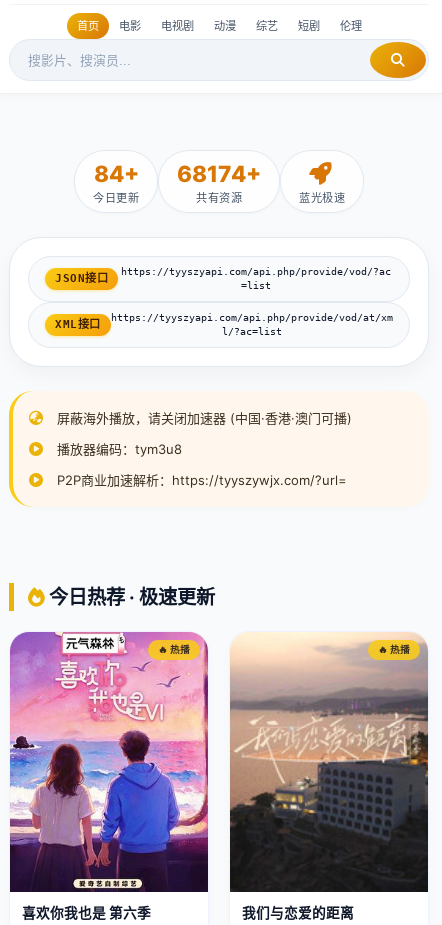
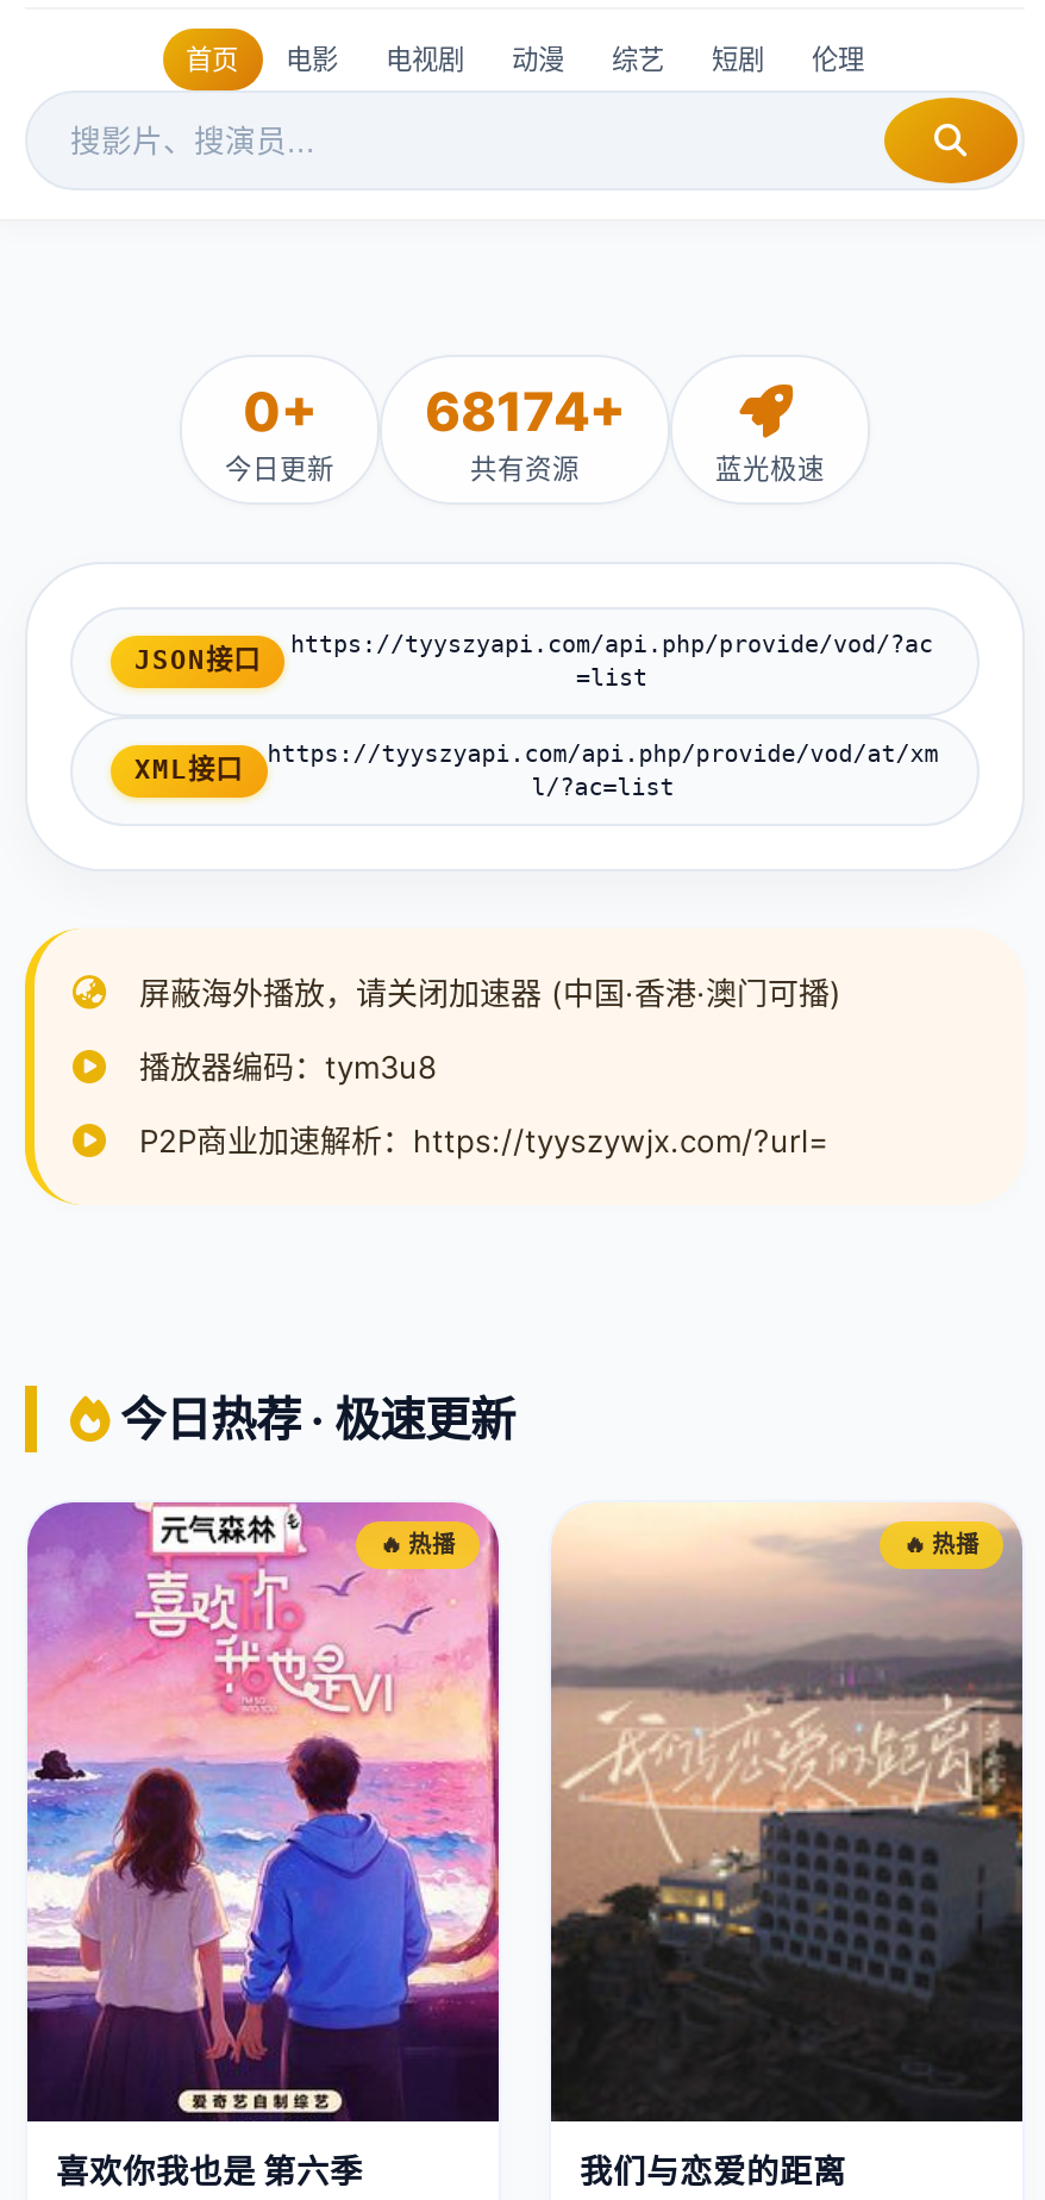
- 84+ 68174+
+ 0+ 68174+
